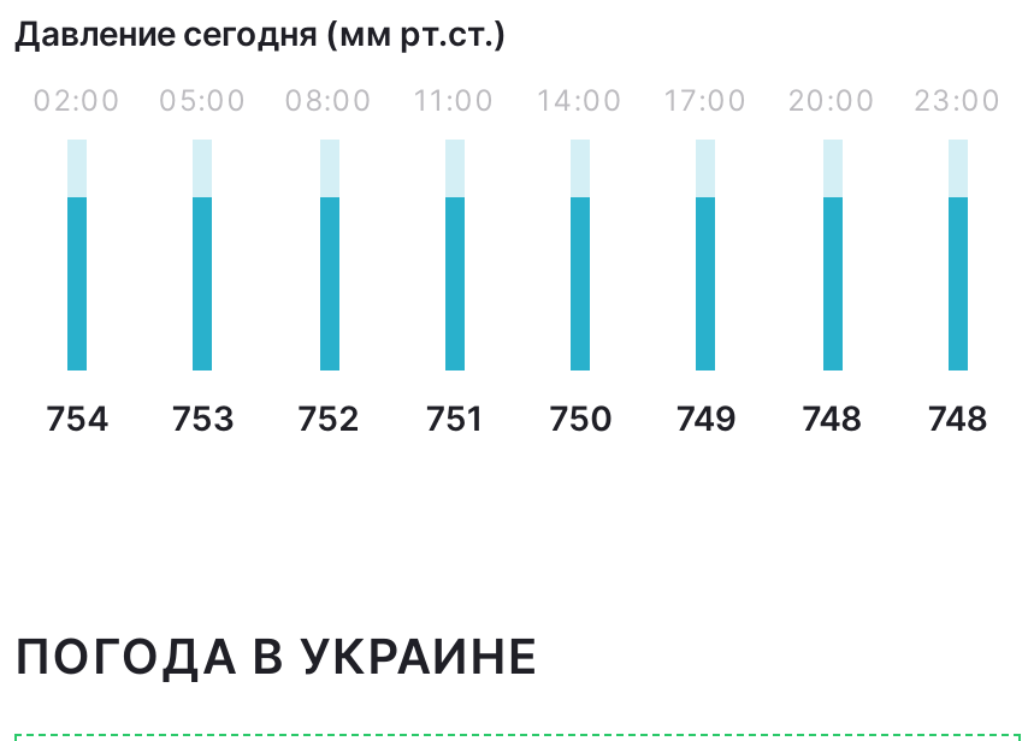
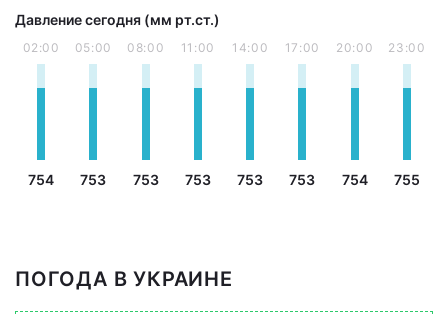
- 752
+ 753

- 751
+ 753

- 750
+ 753

- 749
+ 753

- 748
+ 754

- 748
+ 755
